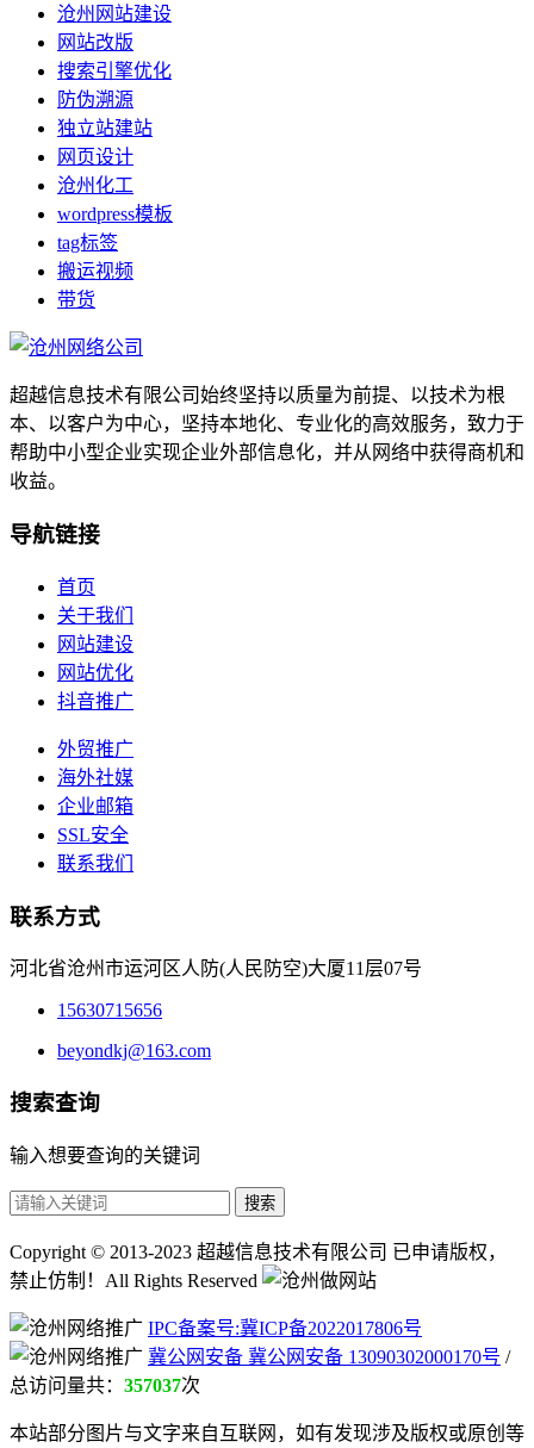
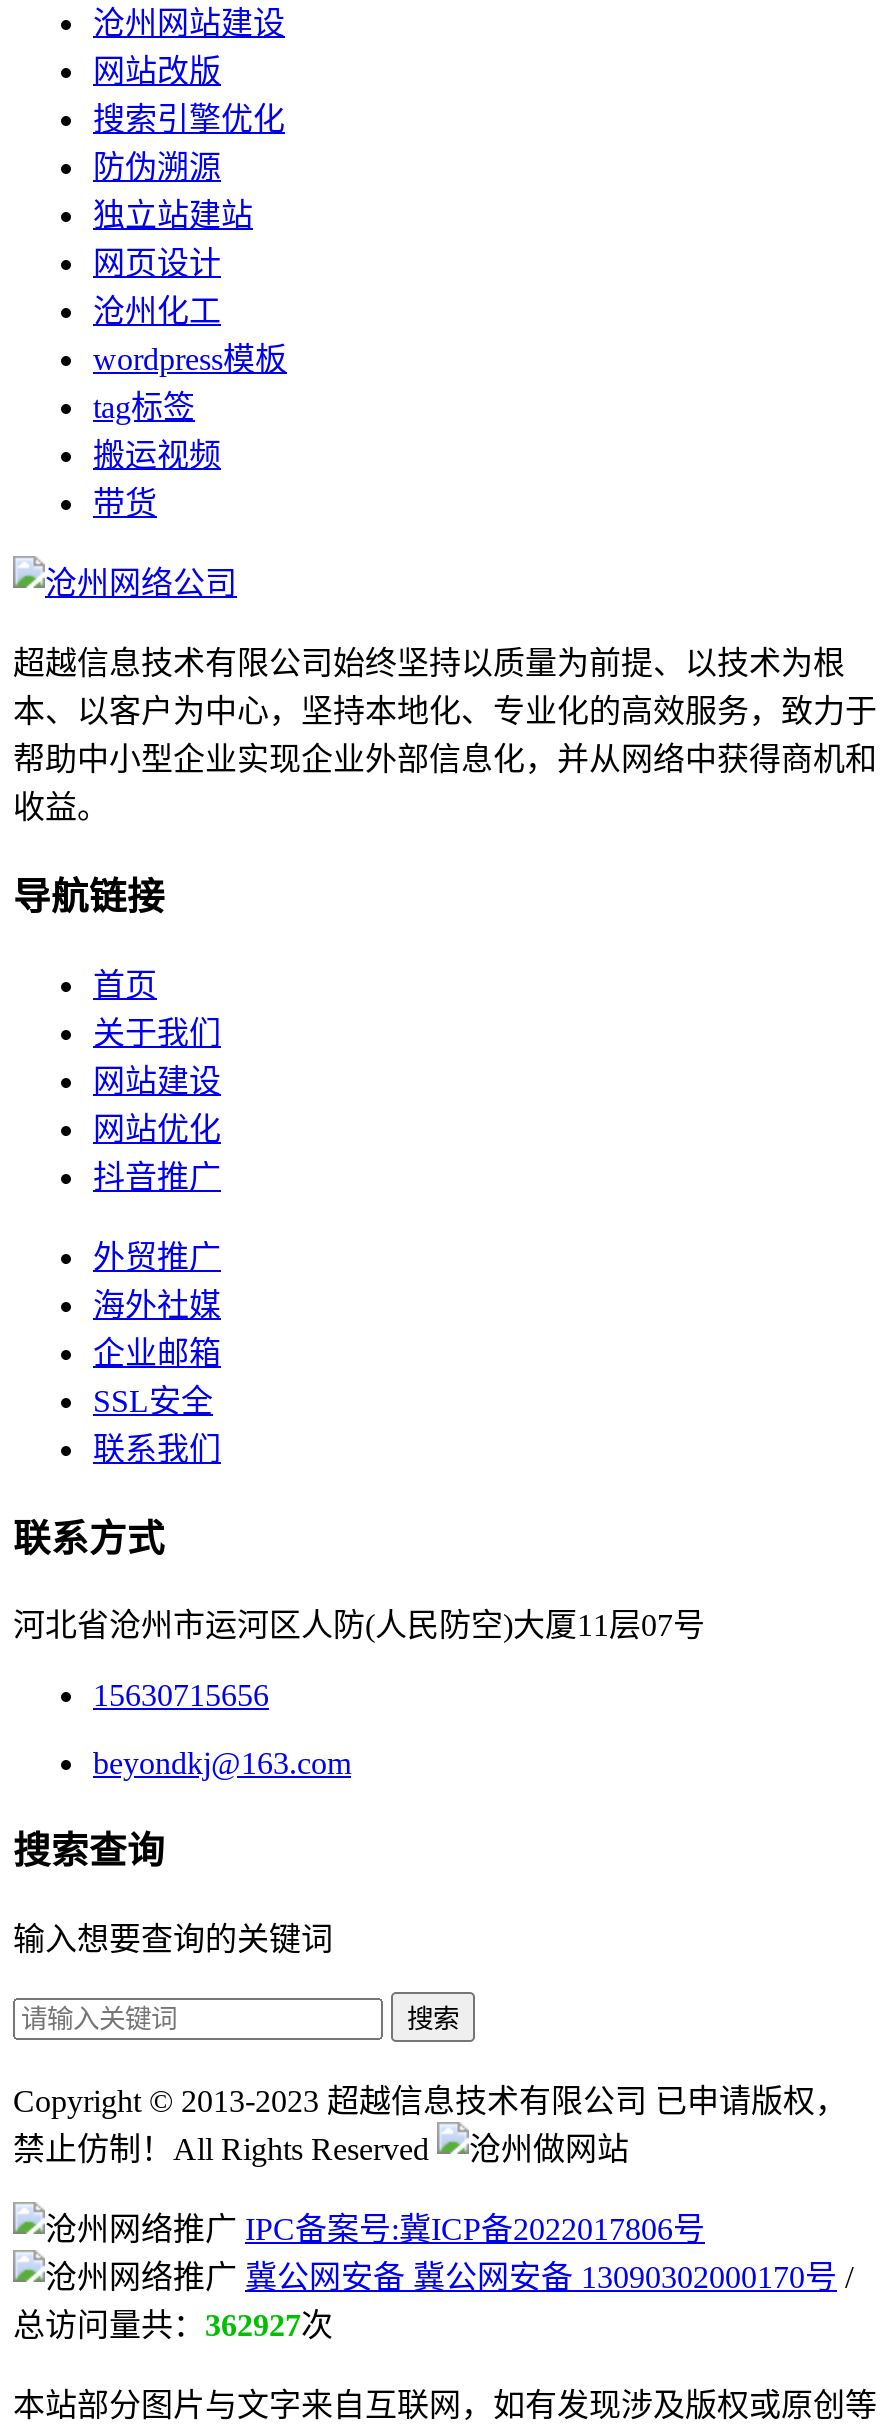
- 总访问量共：357037次
+ 总访问量共：362927次
